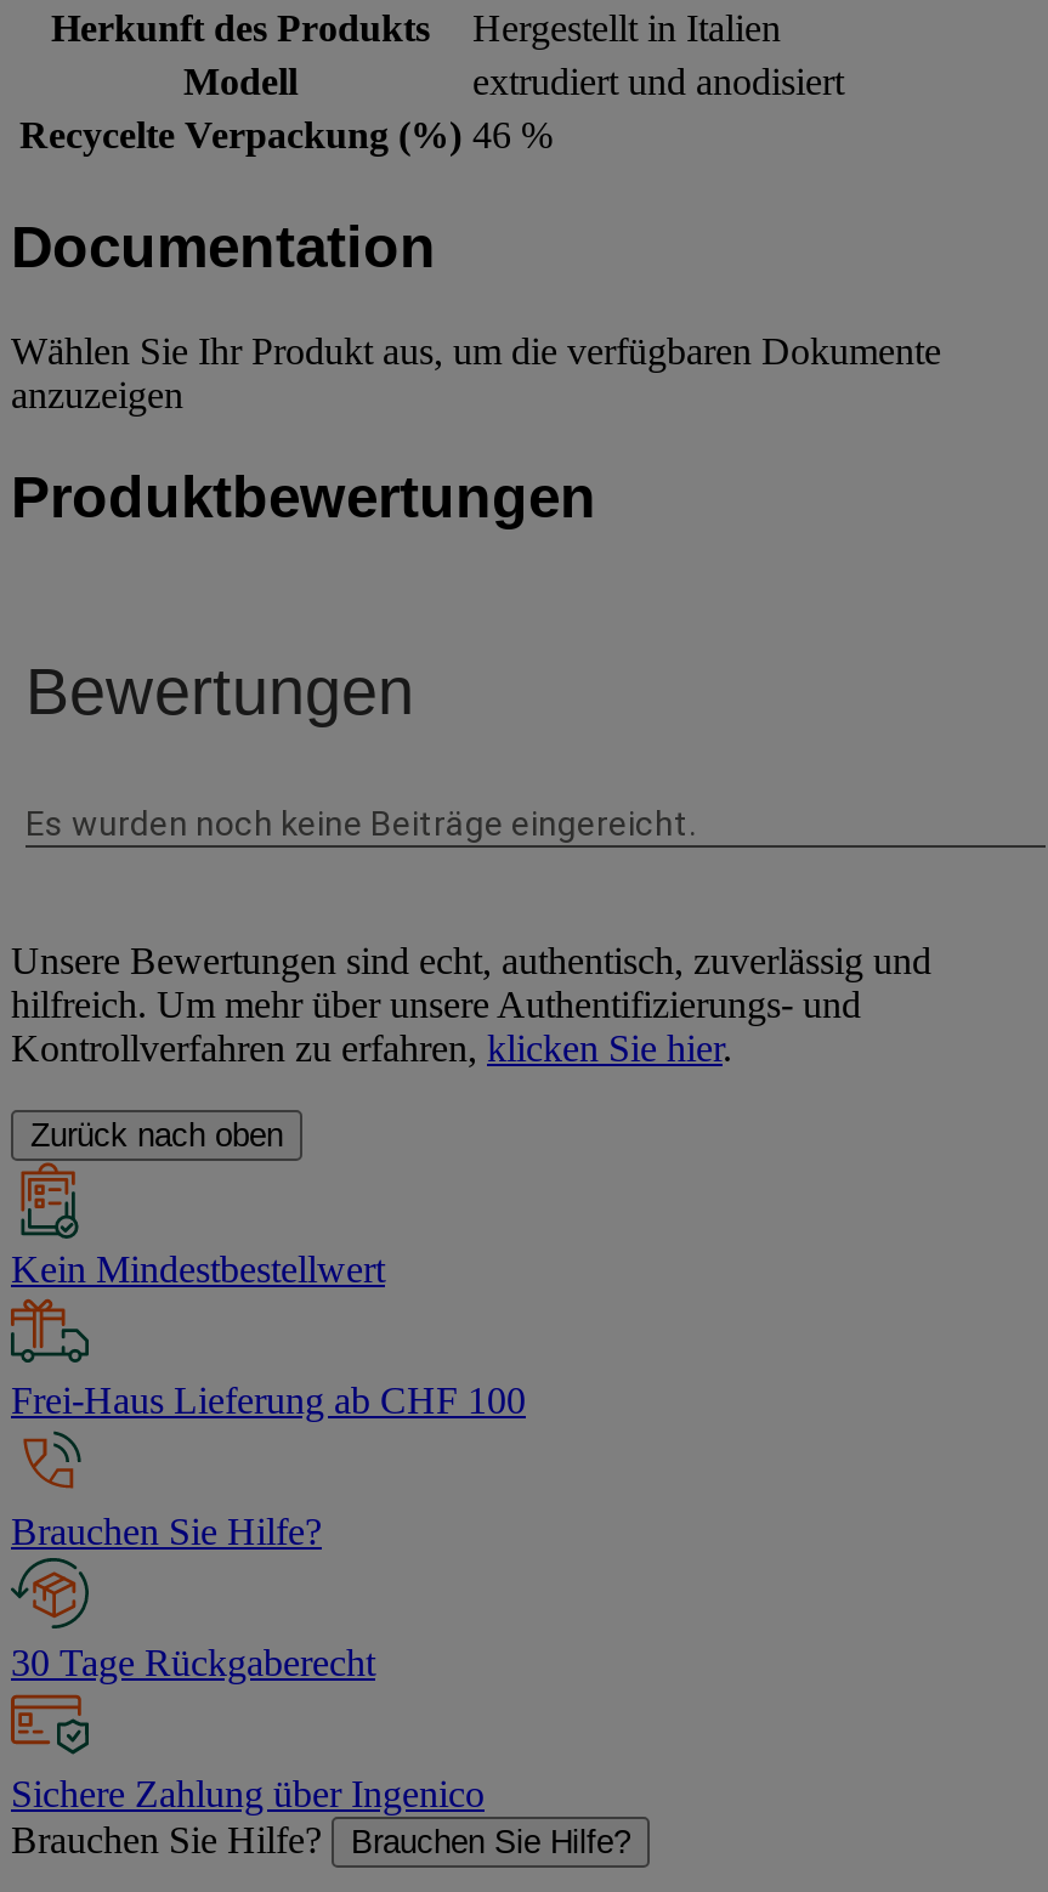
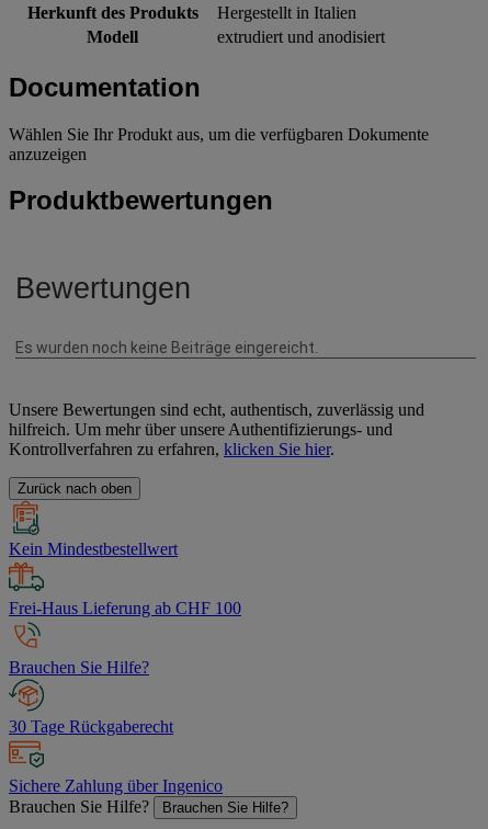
- Recycelte Verpackung (%) 46 %
